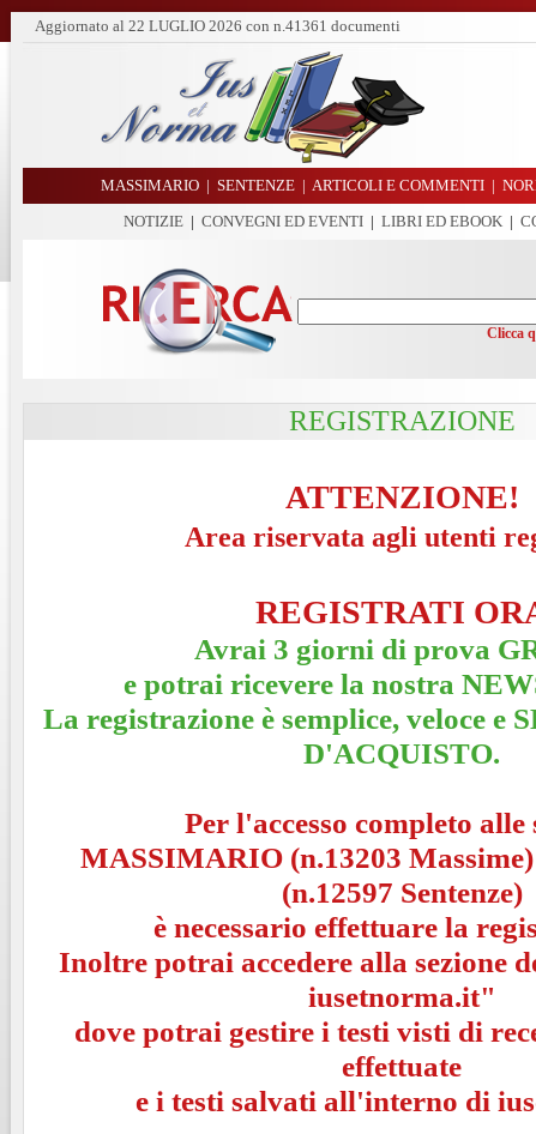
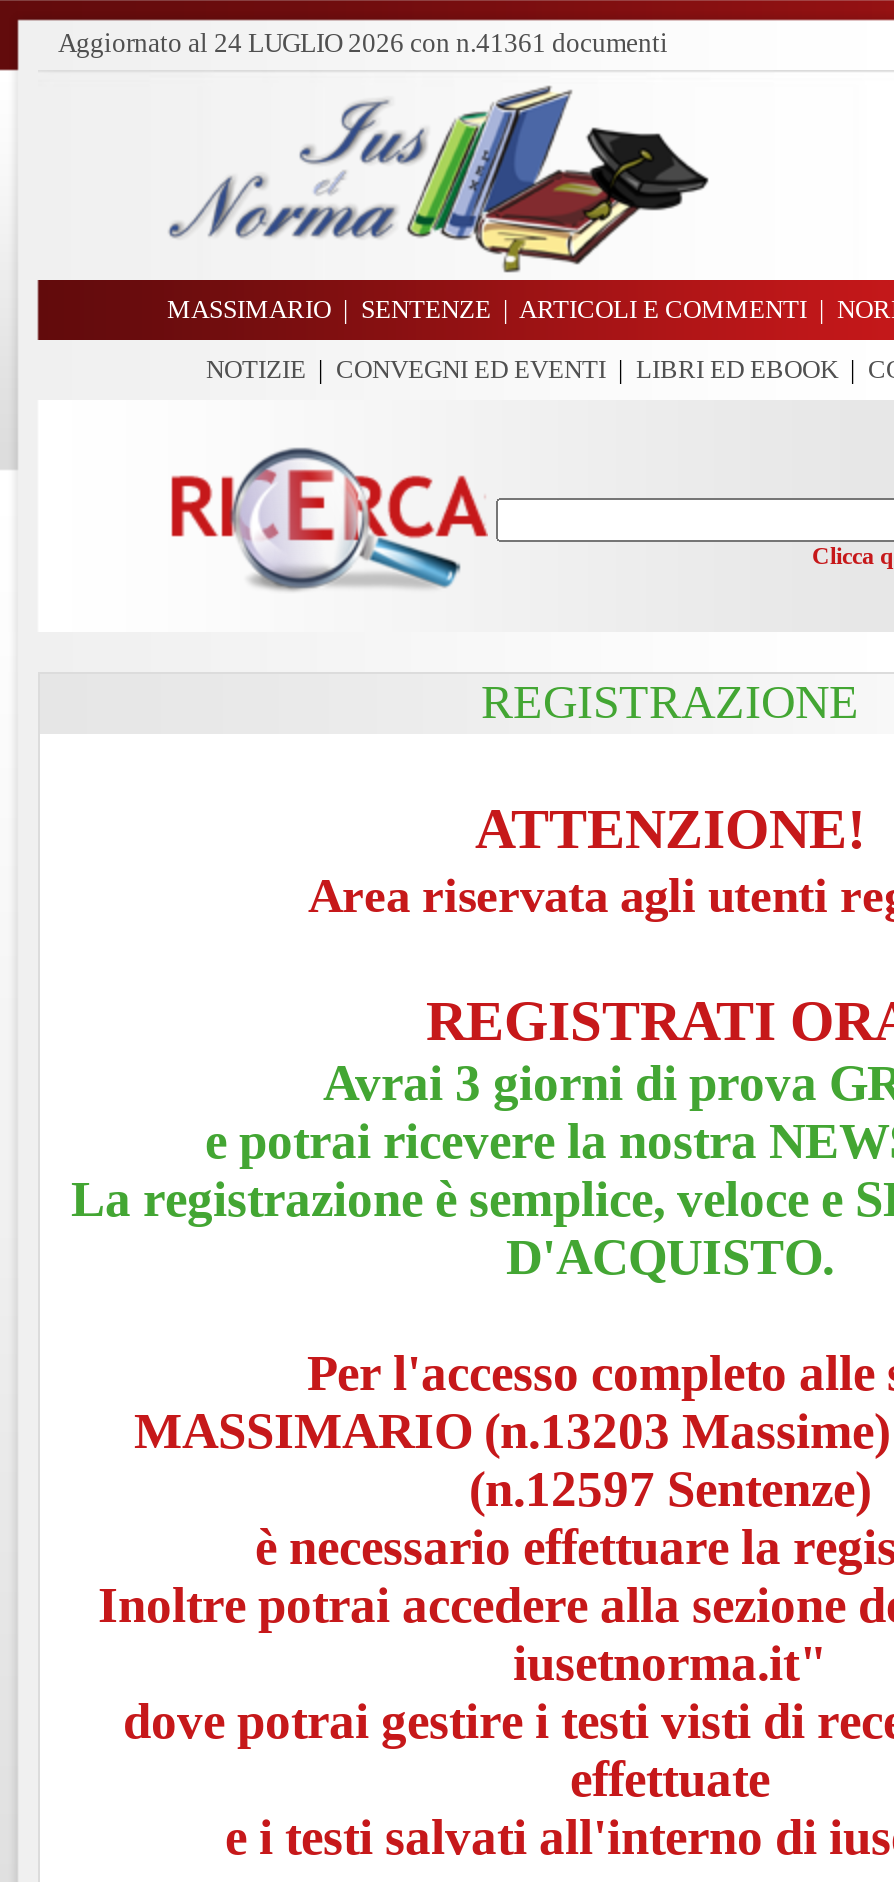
- Aggiornato al 22 LUGLIO 2026 con n.41361 documenti
+ Aggiornato al 24 LUGLIO 2026 con n.41361 documenti
